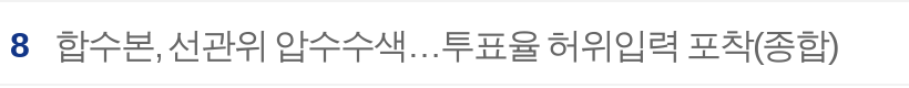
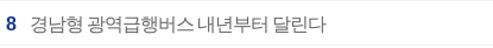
- 합수본, 선관위 압수수색…투표율 허위입력 포착(종합)
+ 경남형 광역급행버스 내년부터 달린다
